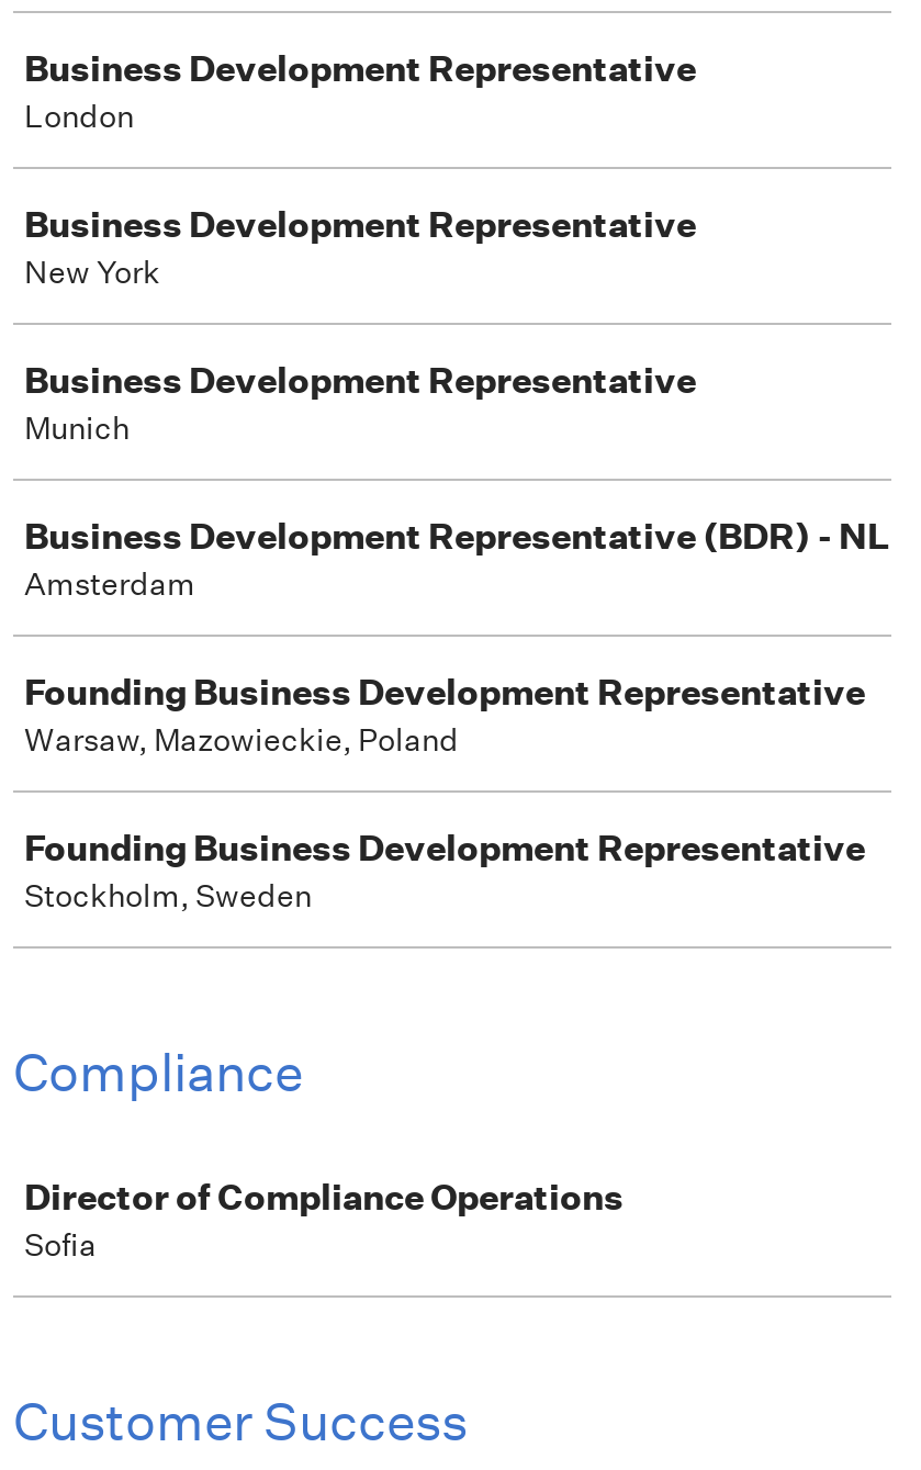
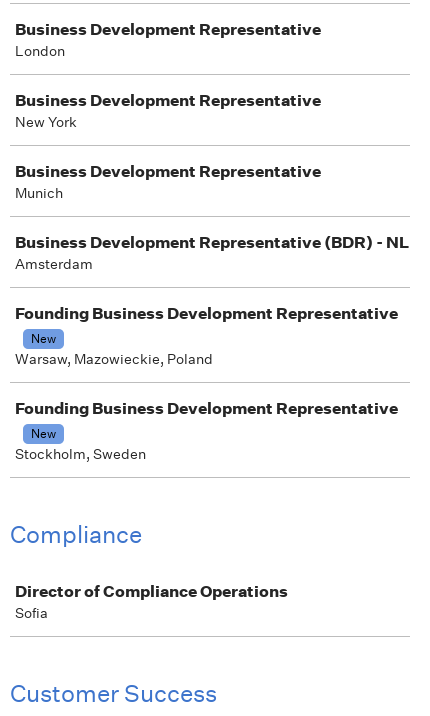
+ New

+ New
